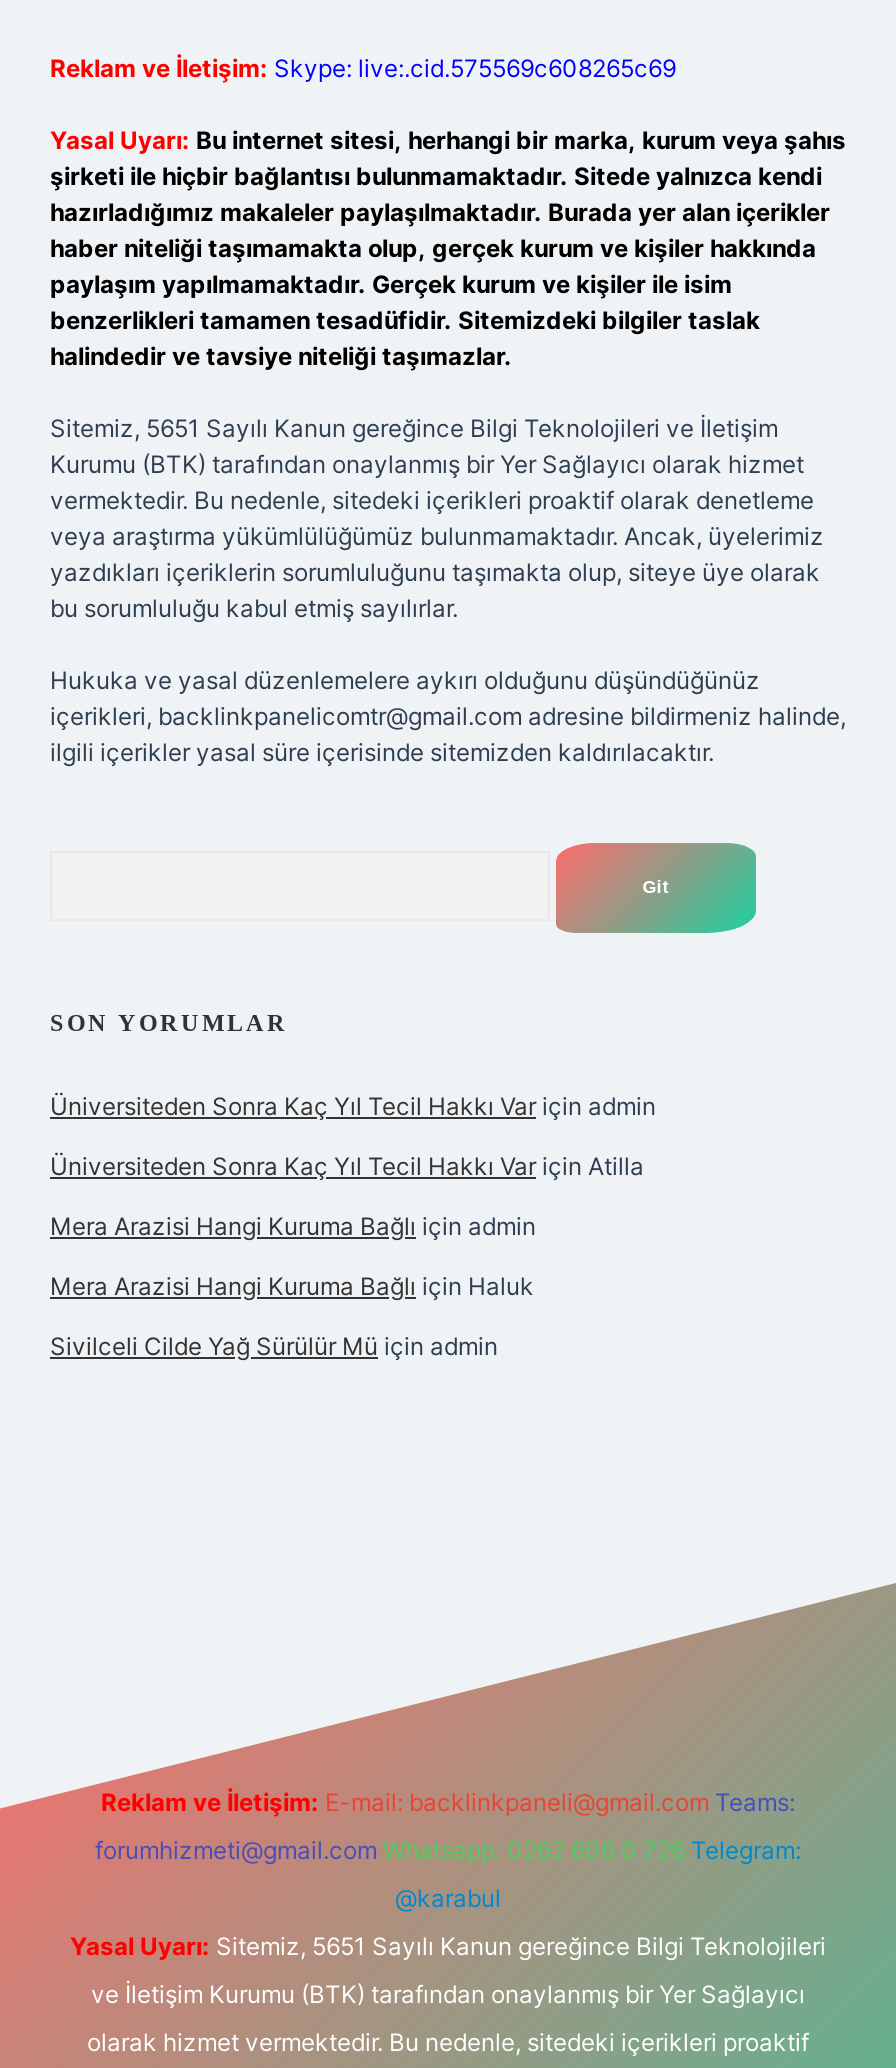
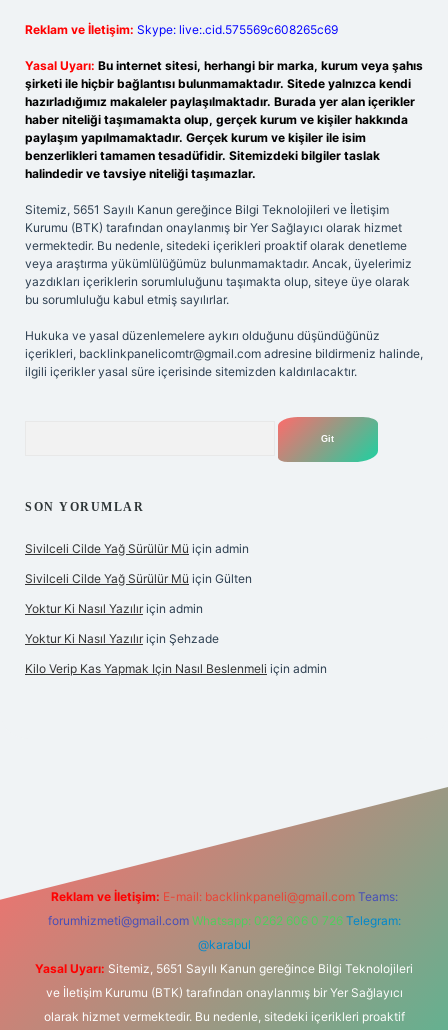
- Üniversiteden Sonra Kaç Yıl Tecil Hakkı Var için admin
- Üniversiteden Sonra Kaç Yıl Tecil Hakkı Var için Atilla
- Mera Arazisi Hangi Kuruma Bağlı için admin
- Mera Arazisi Hangi Kuruma Bağlı için Haluk

moved up: Sivilceli Cilde Yağ Sürülür Mü için admin

+ Sivilceli Cilde Yağ Sürülür Mü için Gülten
+ Yoktur Ki Nasıl Yazılır için admin
+ Yoktur Ki Nasıl Yazılır için Şehzade
+ Kilo Verip Kas Yapmak Için Nasıl Beslenmeli için admin
